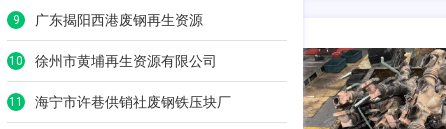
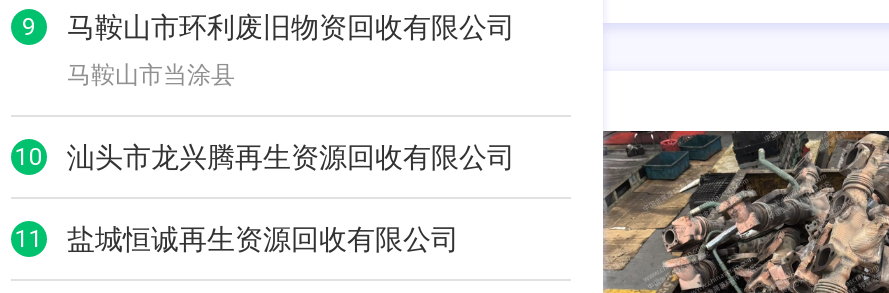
- 广东揭阳西港废钢再生资源
+ 马鞍山市环利废旧物资回收有限公司
+ 马鞍山市当涂县

- 徐州市黄埔再生资源有限公司
+ 汕头市龙兴腾再生资源回收有限公司

- 海宁市许巷供销社废钢铁压块厂
+ 盐城恒诚再生资源回收有限公司
